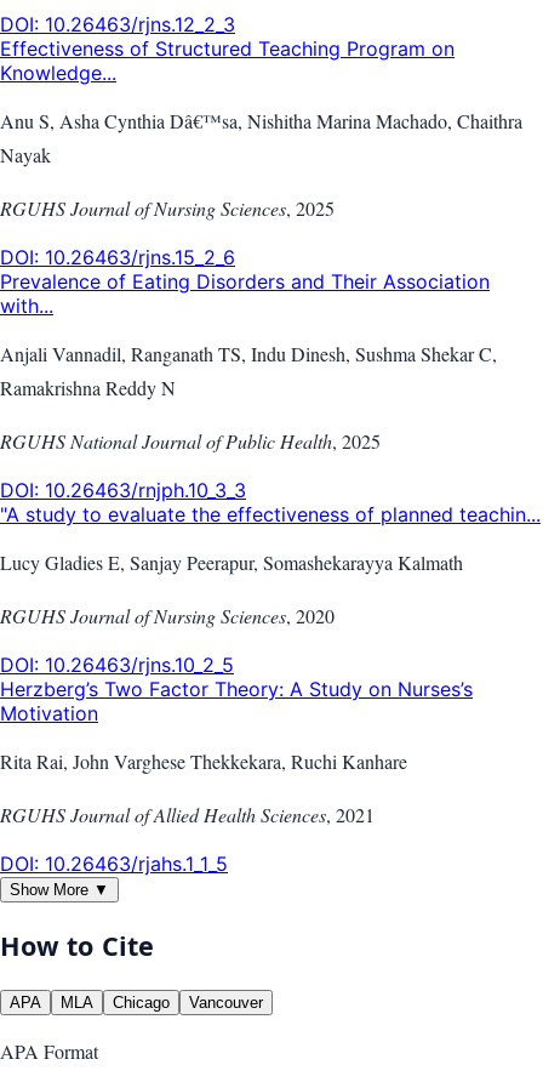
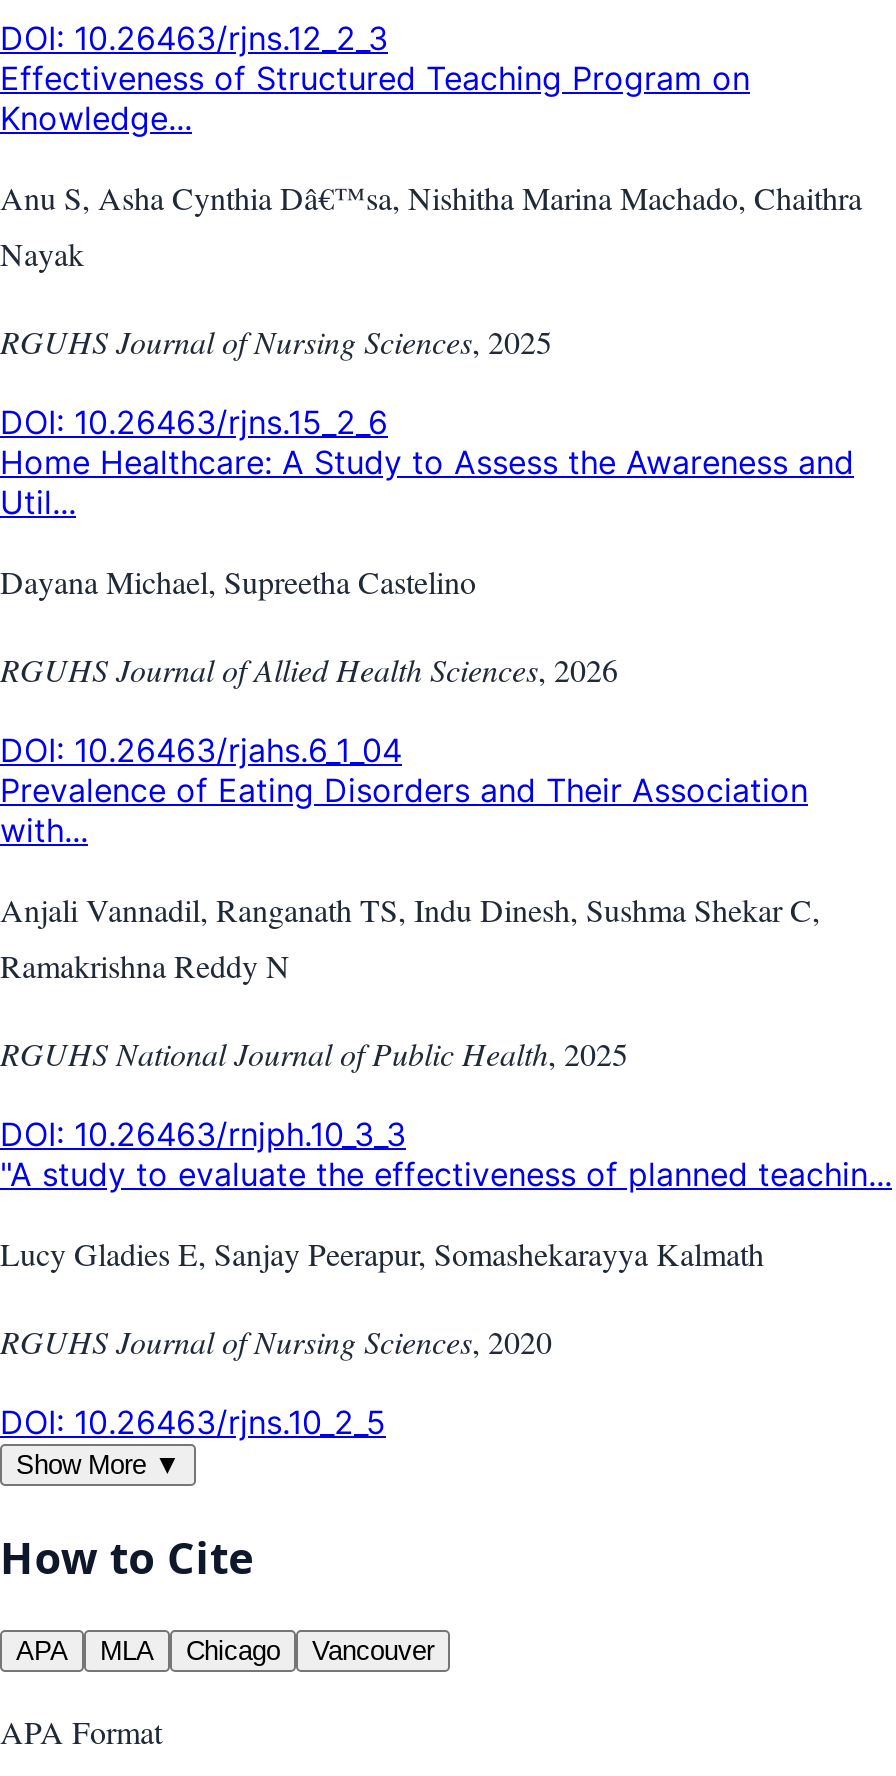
+ Home Healthcare: A Study to Assess the Awareness and
+ Util...
+ Dayana Michael, Supreetha Castelino
+ RGUHS Journal of Allied Health Sciences, 2026
+ DOI: 10.26463/rjahs.6_1_04

moved down: Prevalence of Eating Disorders and Their Association | with... | Anjali Vannadil, Ranganath TS, Indu Dinesh, Sushma Shekar C, | ... | RGUHS Journal of Nursing Sciences, 2020 | DOI: 10.26463/rjns.10_2_5

- Herzberg’s Two Factor Theory: A Study on Nurses’s
- Motivation
- Rita Rai, John Varghese Thekkekara, Ruchi Kanhare
- RGUHS Journal of Allied Health Sciences, 2021
- DOI: 10.26463/rjahs.1_1_5
